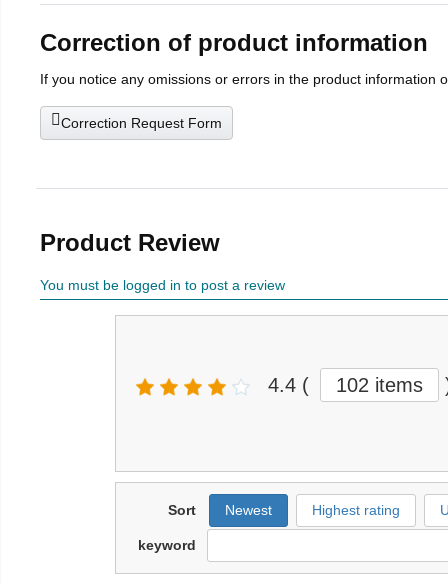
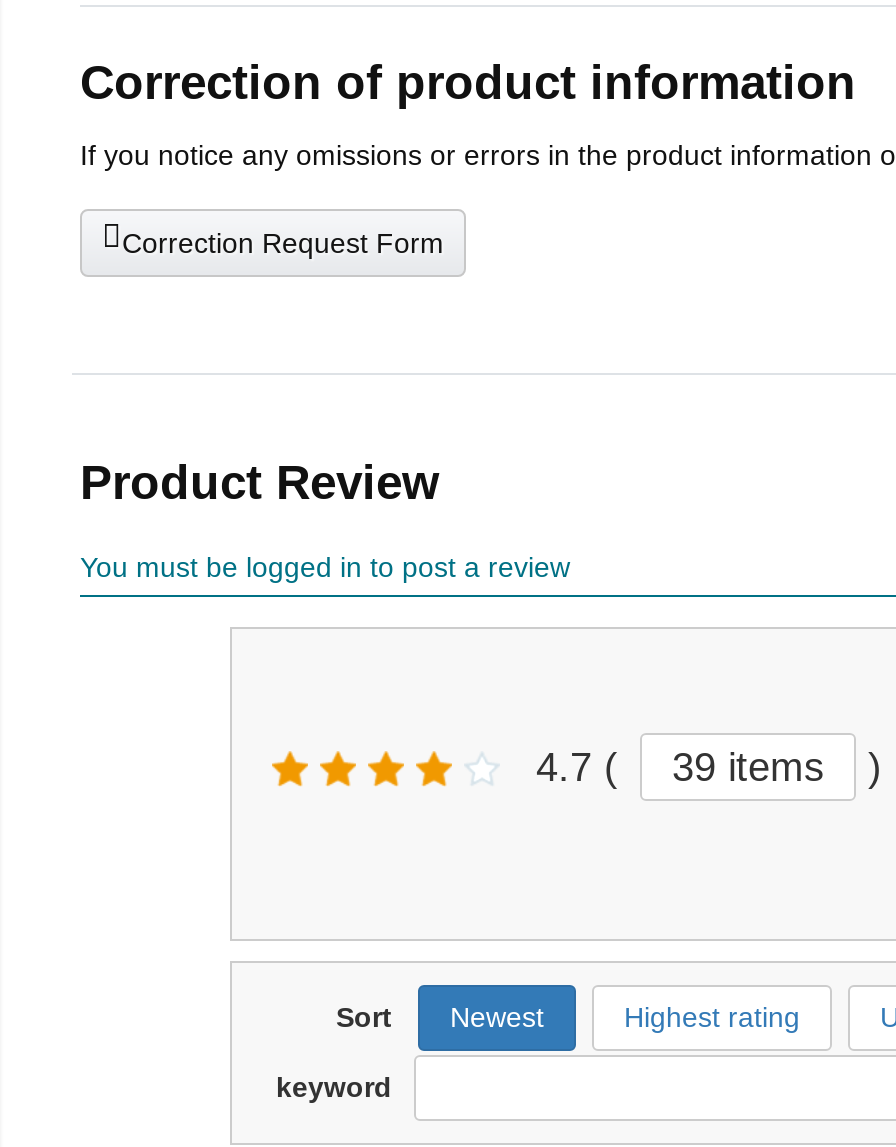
- 4.4 (
+ 4.7 (

- 102 items
+ 39 items
